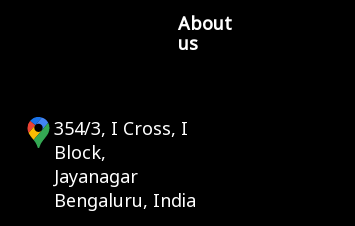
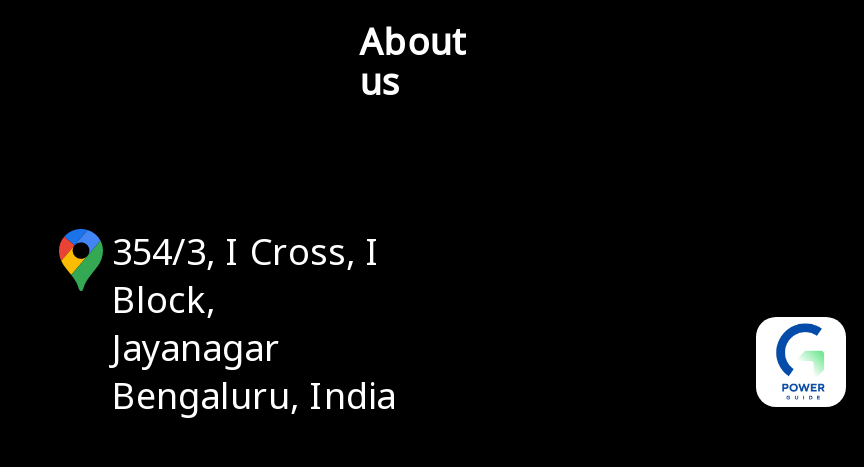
+ [image]
